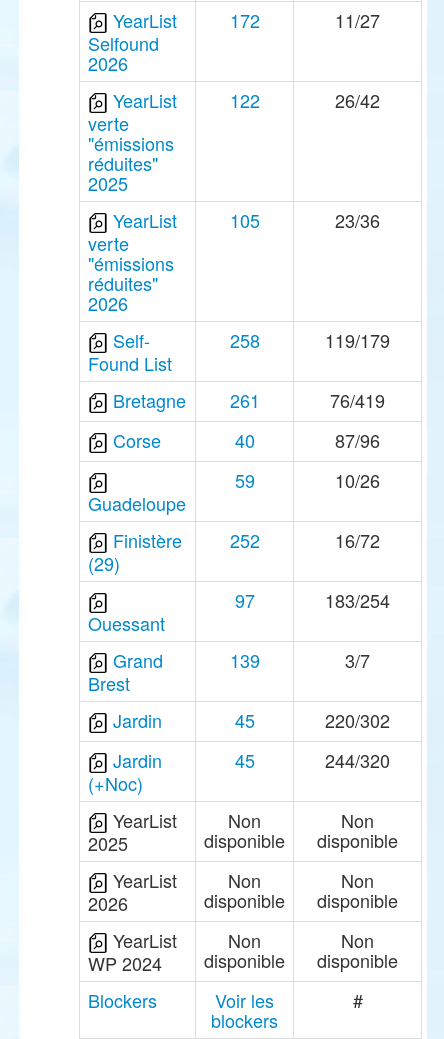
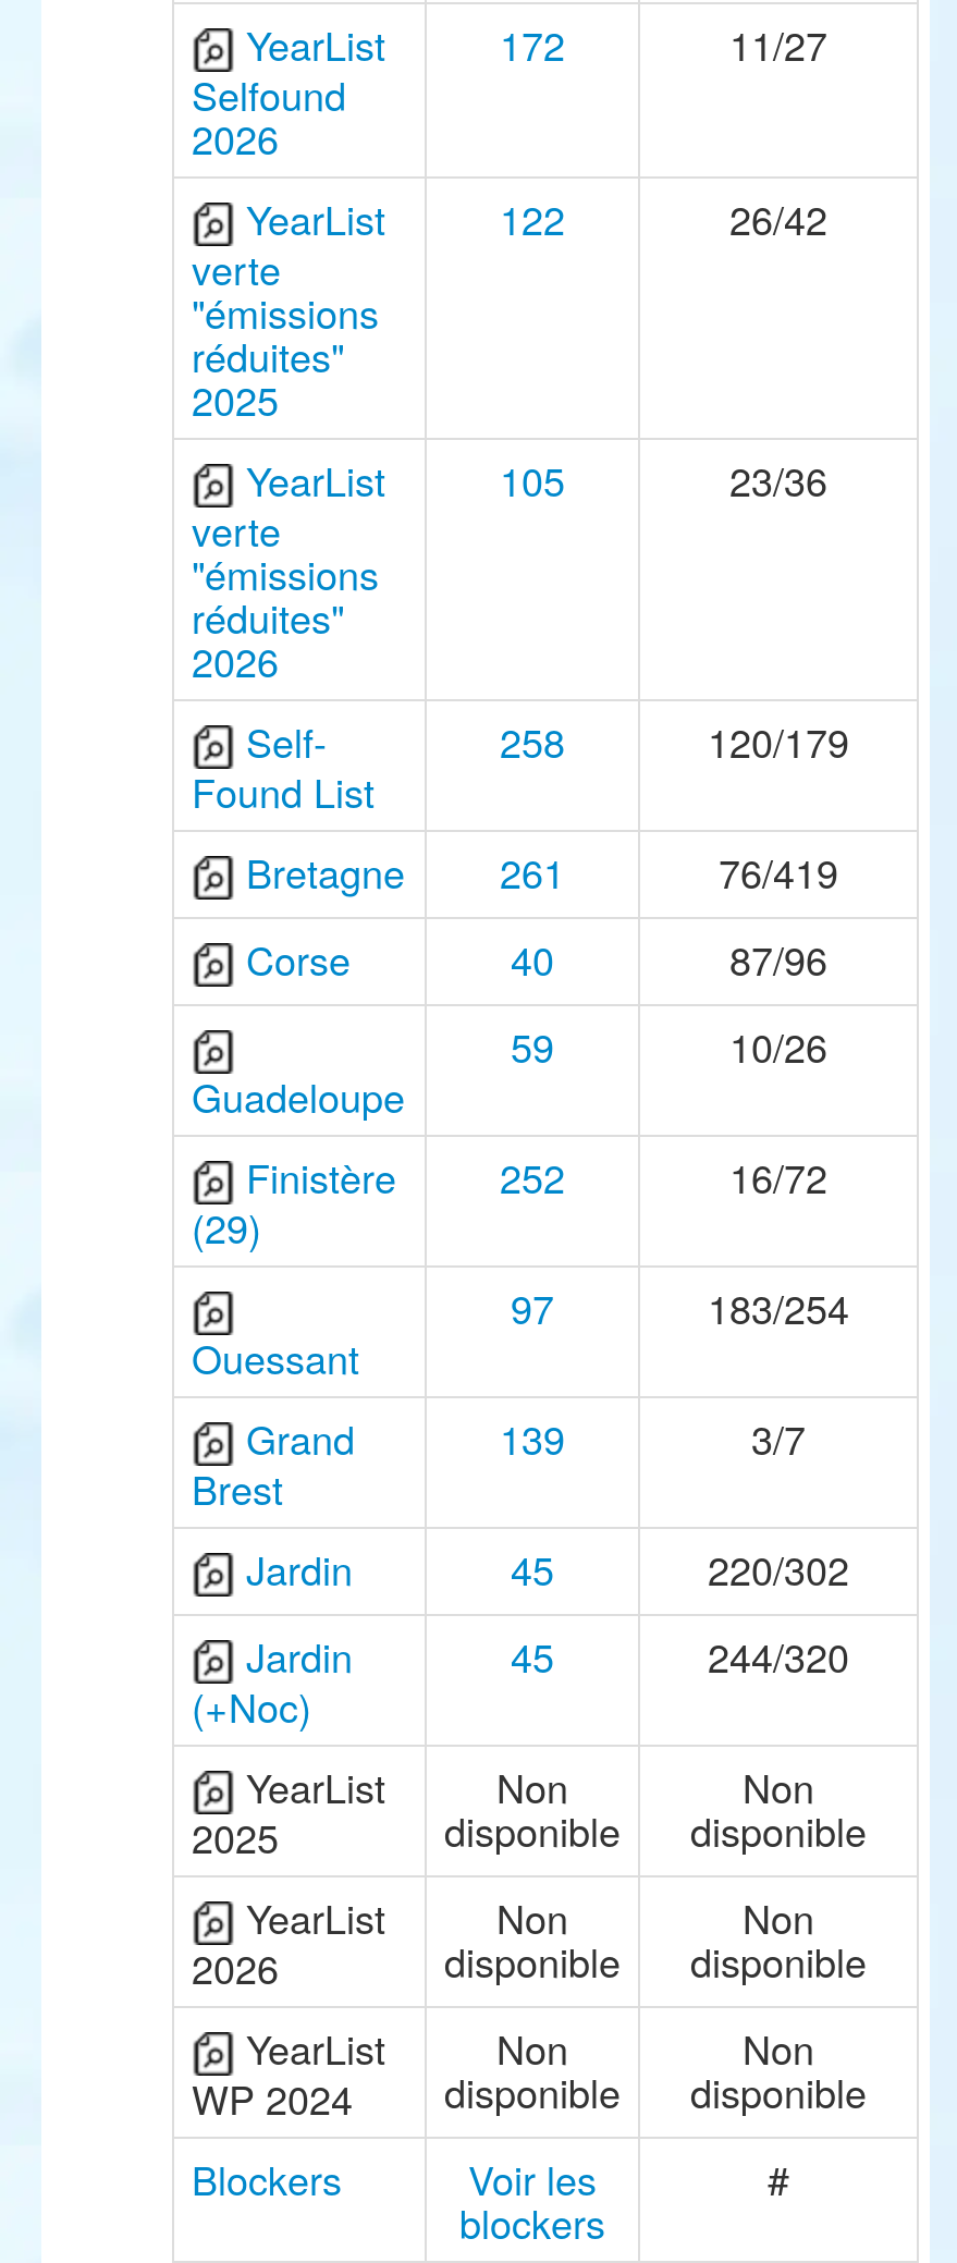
- 119/179
+ 120/179
